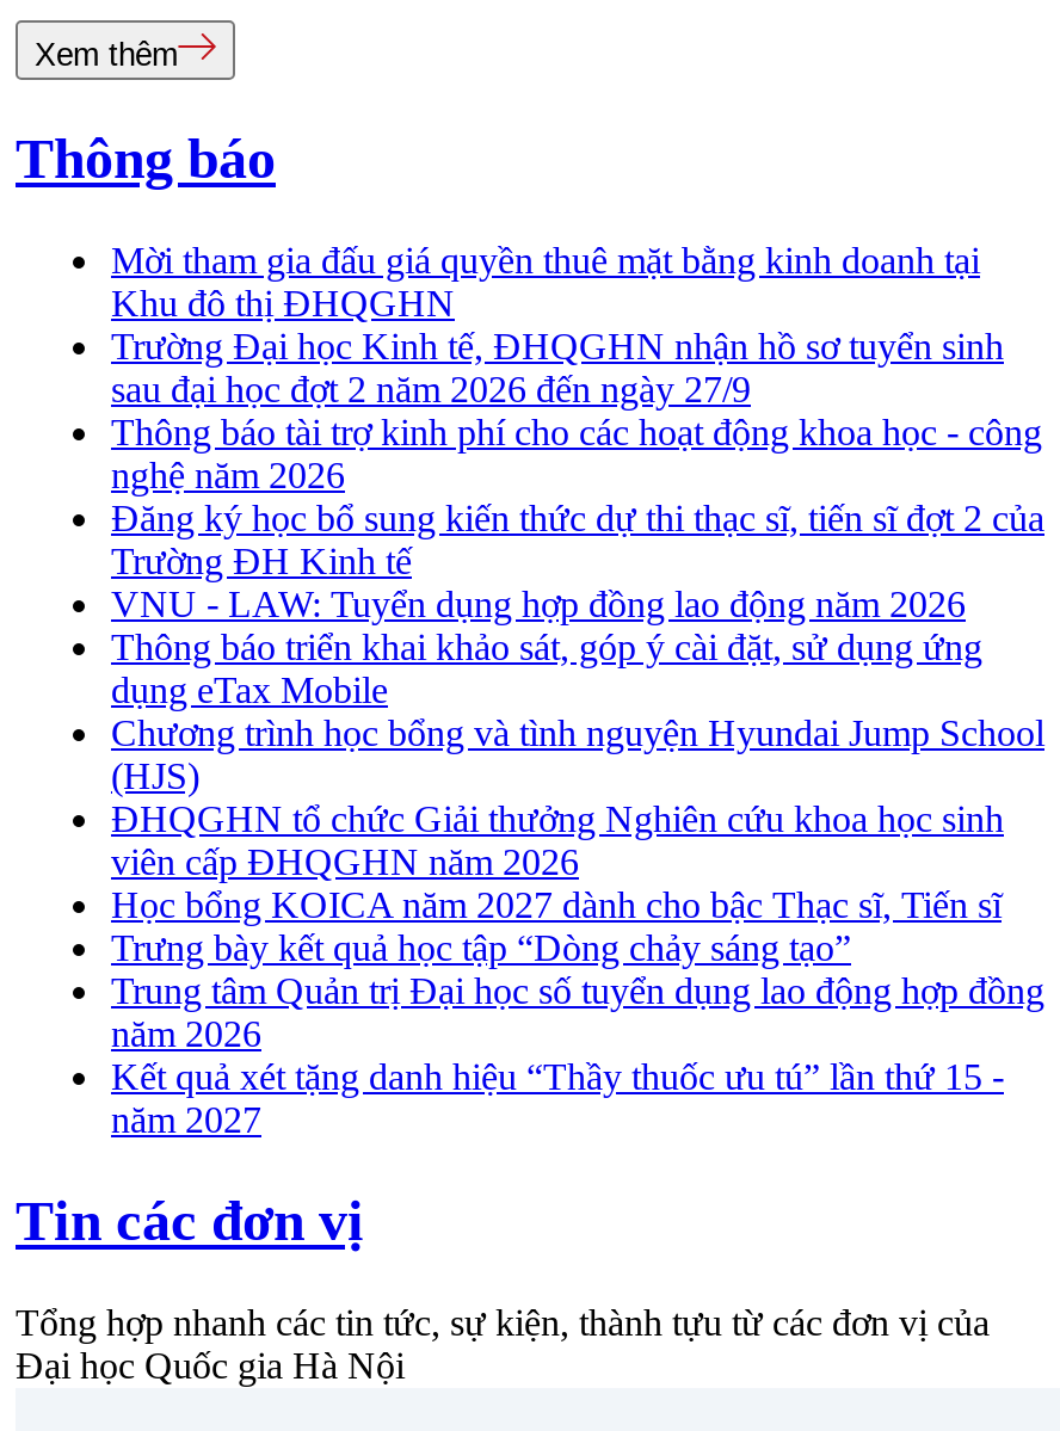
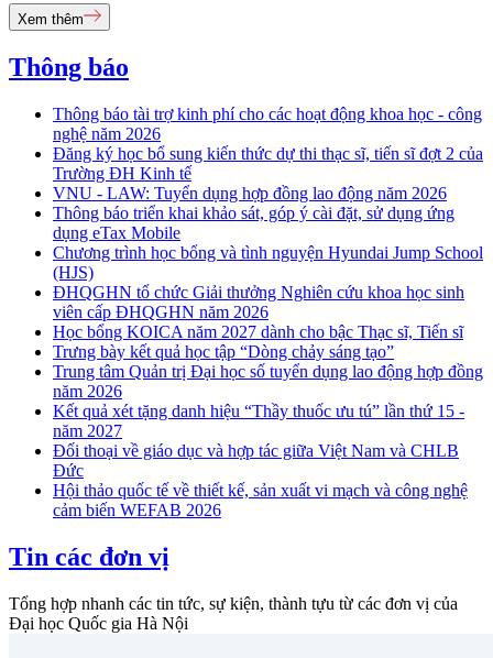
- Mời tham gia đấu giá quyền thuê mặt bằng kinh doanh tại
- Khu đô thị ĐHQGHN
- Trường Đại học Kinh tế, ĐHQGHN nhận hồ sơ tuyển sinh
- sau đại học đợt 2 năm 2026 đến ngày 27/9

moved up: Thông báo tài trợ kinh phí cho các hoạt động khoa học - công | nghệ năm 2026 | Đăng ký học bổ sung kiến thức dự thi thạc sĩ, tiến sĩ đợt 2 của | ... | Kết quả xét tặng danh hiệu “Thầy thuốc ưu tú” lần thứ 15 - | năm 2027

+ Đối thoại về giáo dục và hợp tác giữa Việt Nam và CHLB
+ Đức
+ Hội thảo quốc tế về thiết kế, sản xuất vi mạch và công nghệ
+ cảm biến WEFAB 2026
